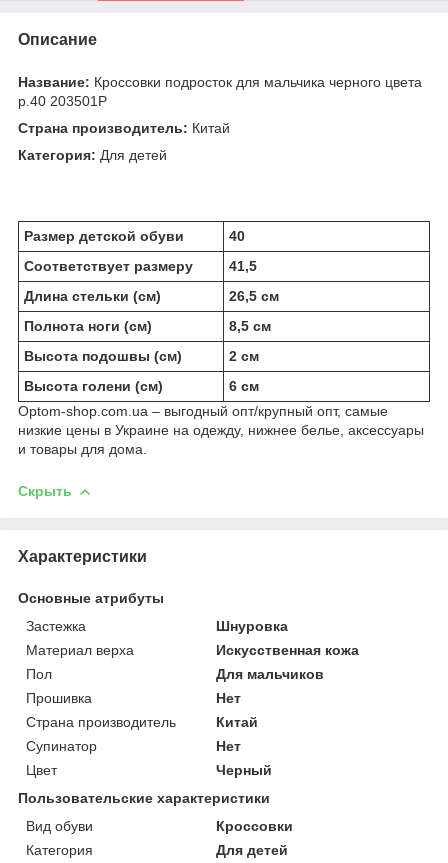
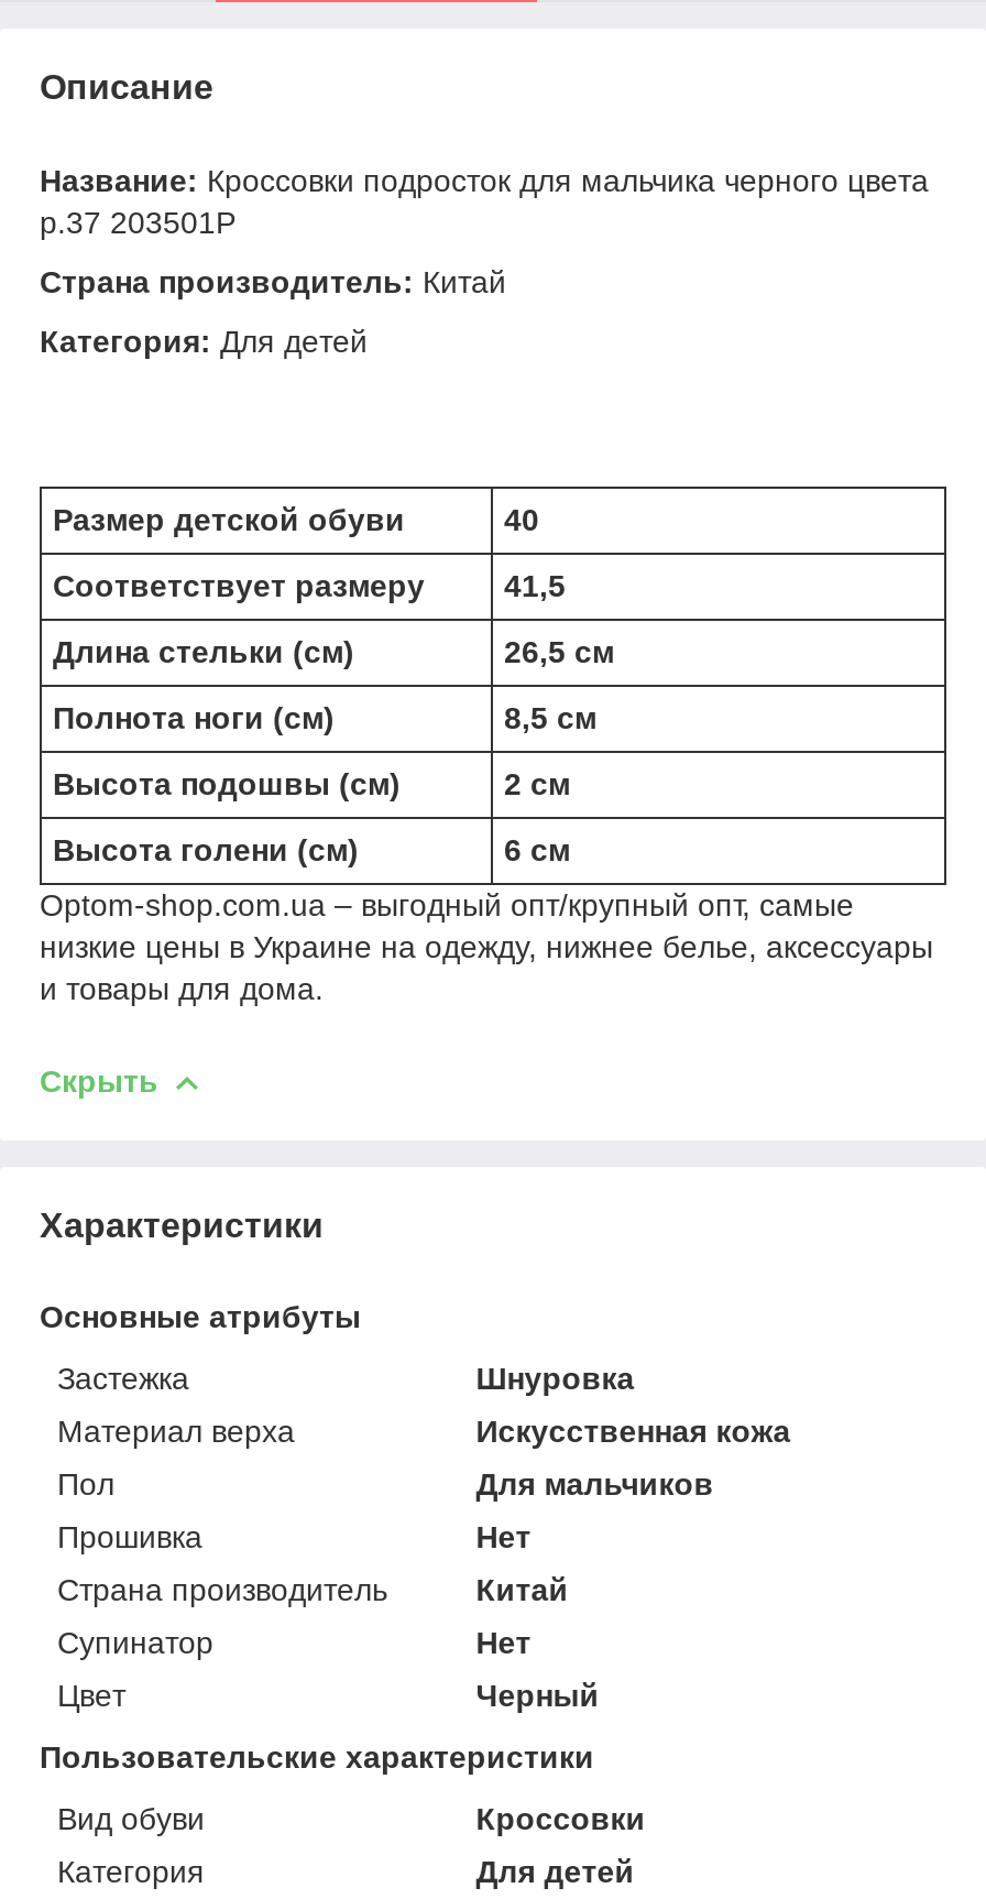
- р.40 203501P
+ р.37 203501P
